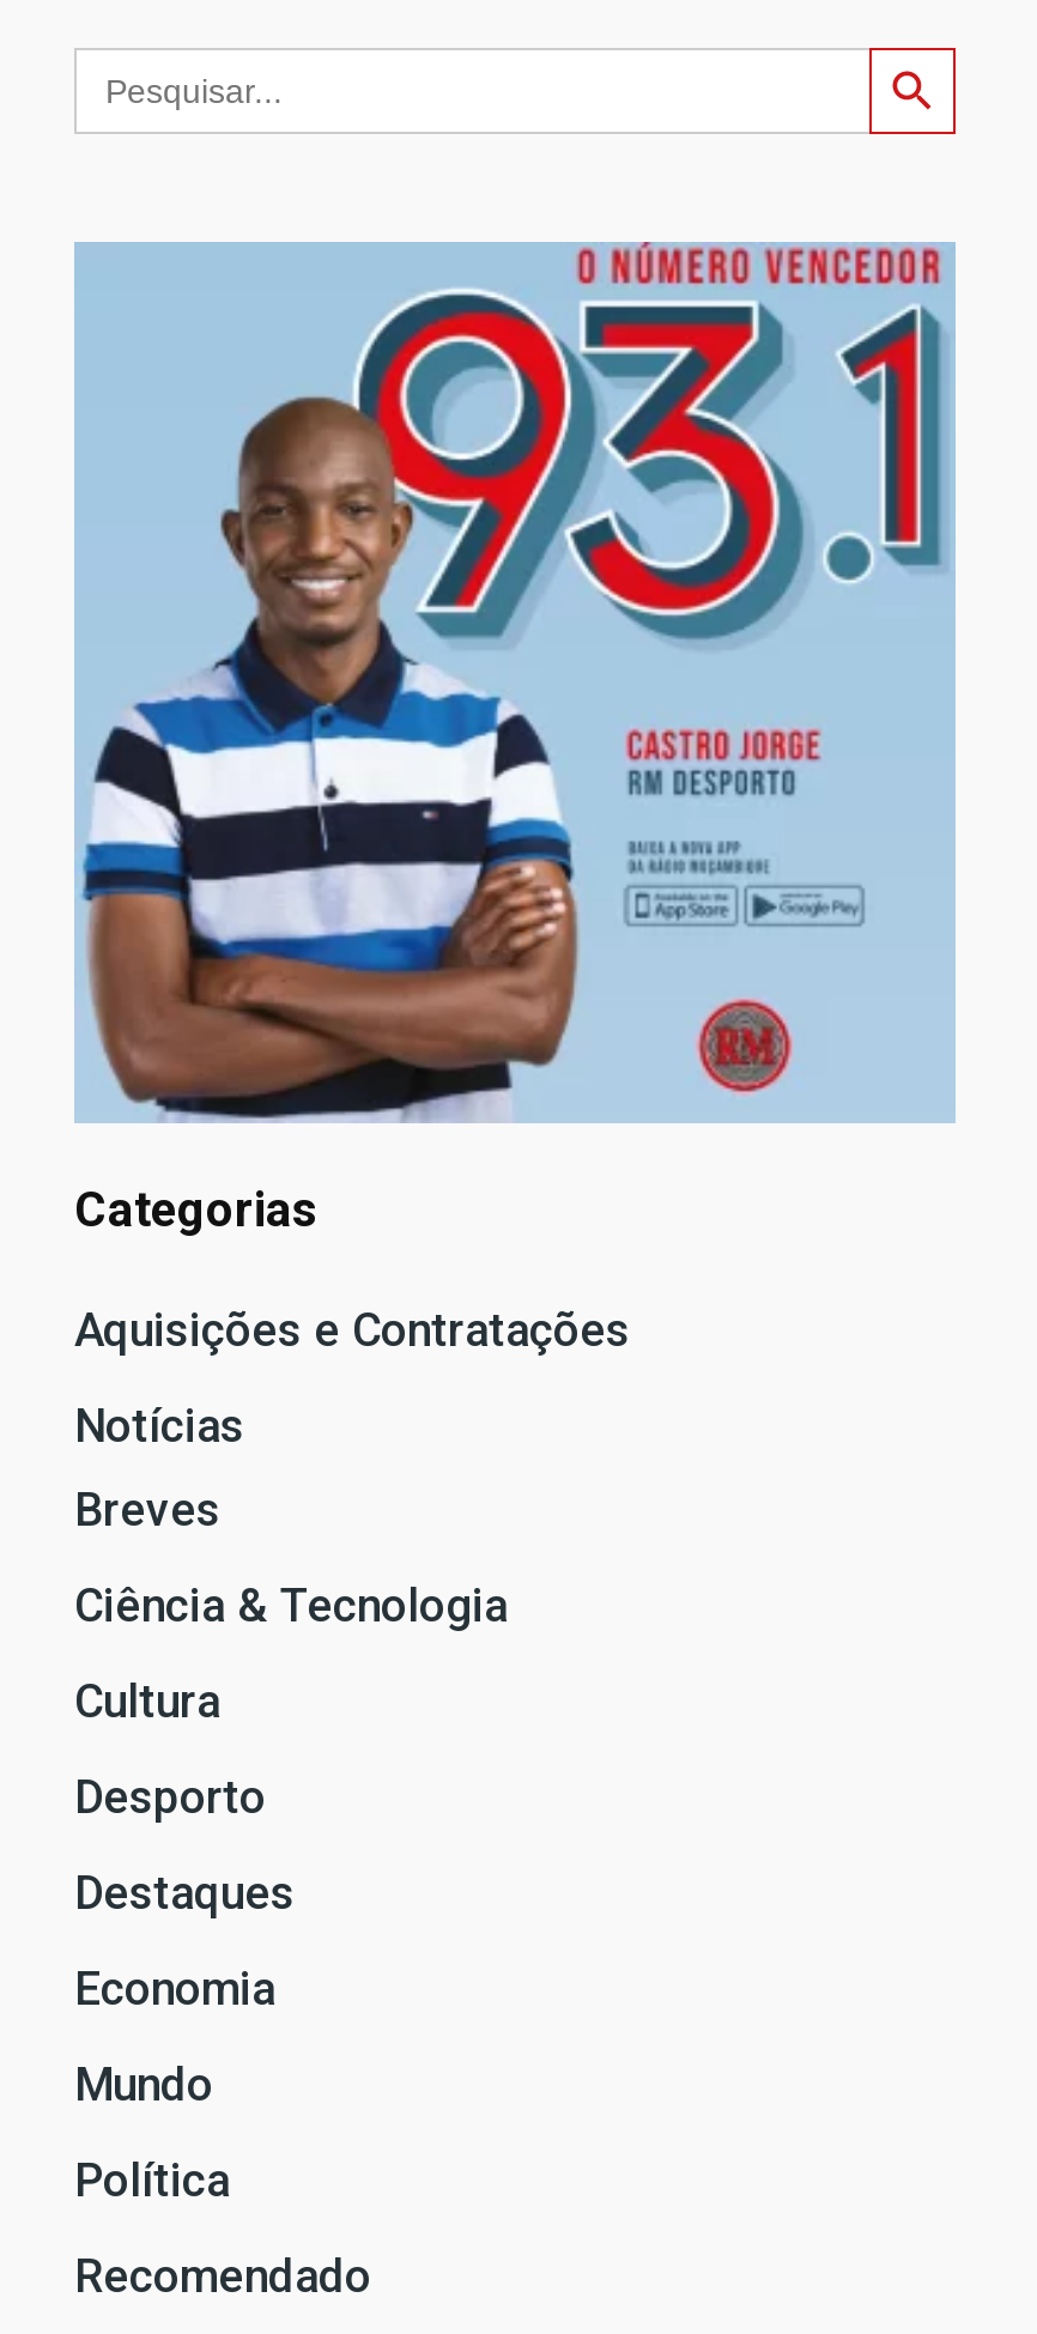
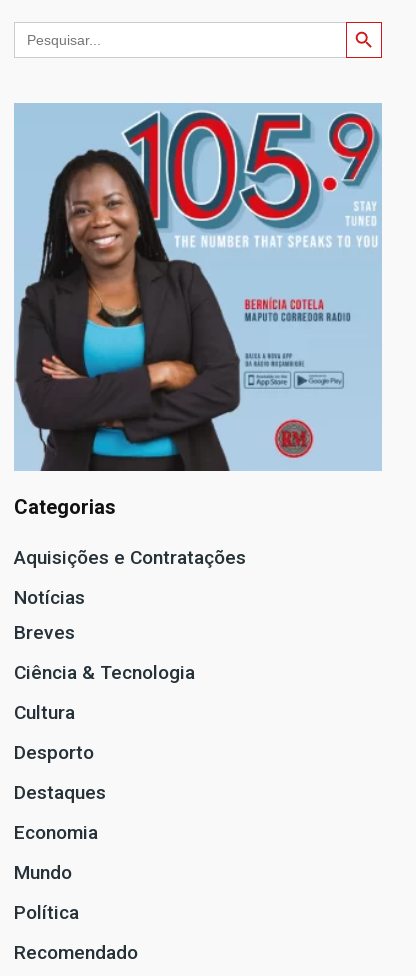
- [image]
+ [image]
